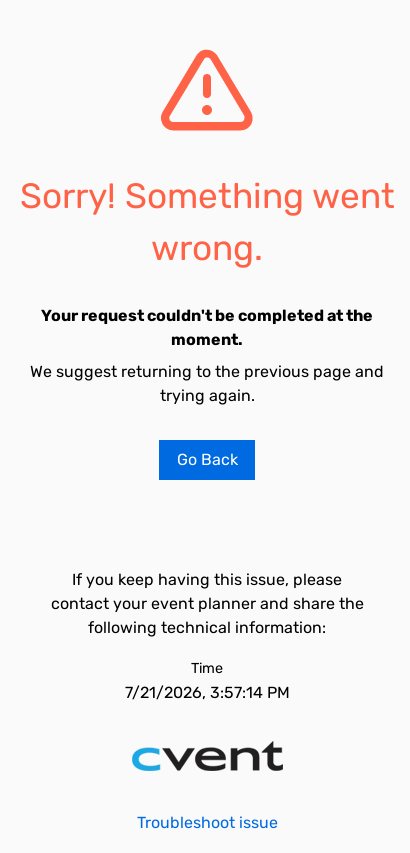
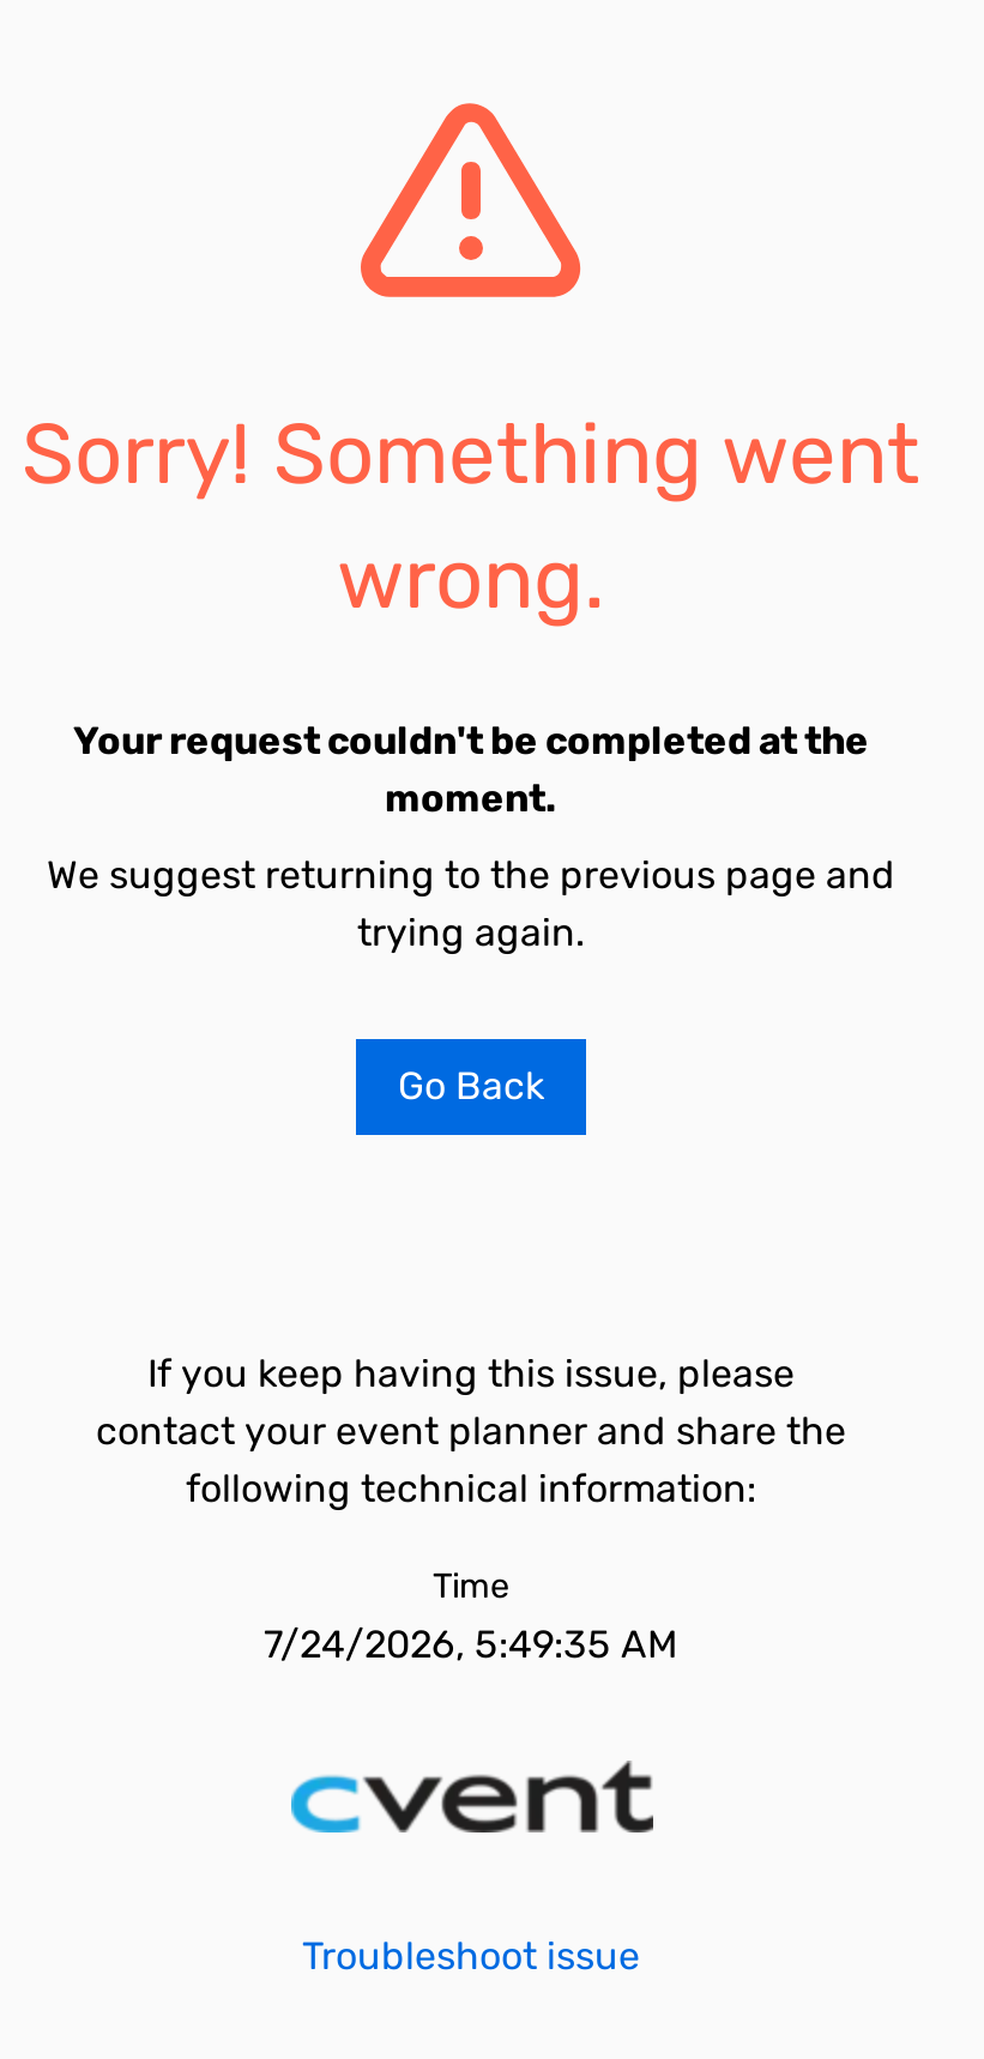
- 7/21/2026, 3:57:14 PM
+ 7/24/2026, 5:49:35 AM
